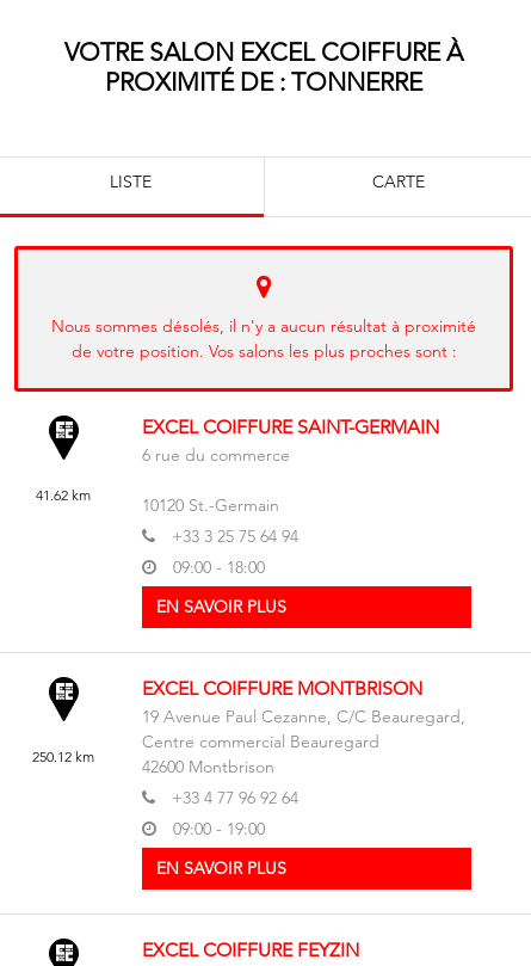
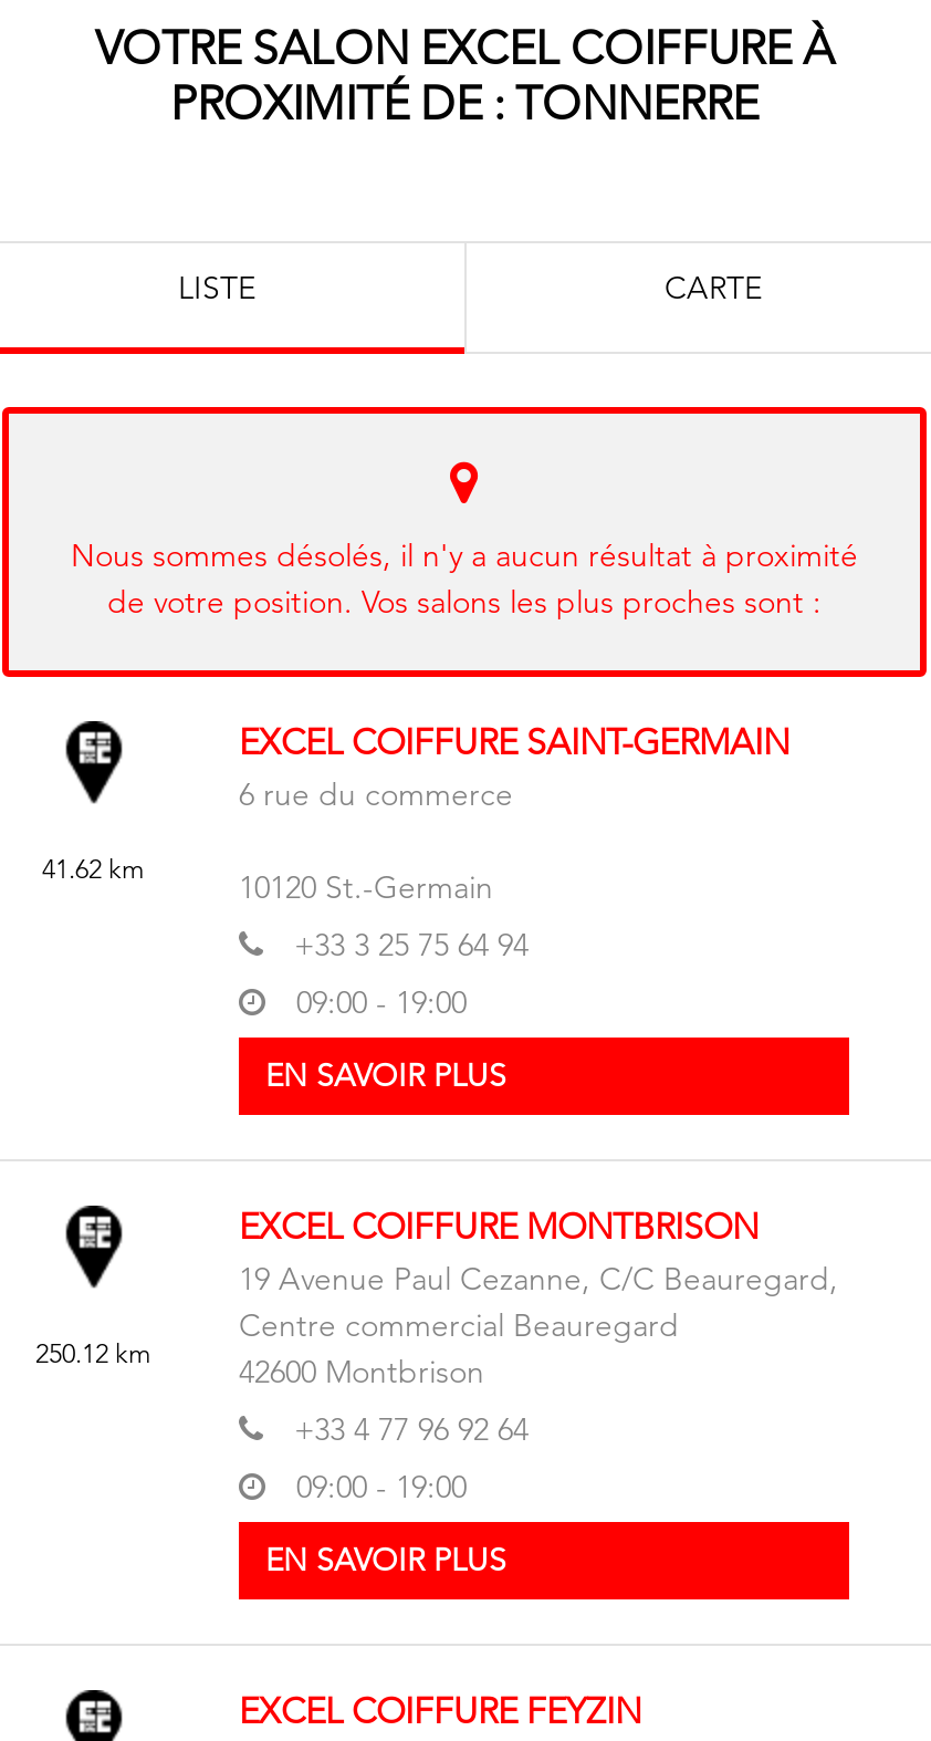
- 09:00 - 18:00
+ 09:00 - 19:00
